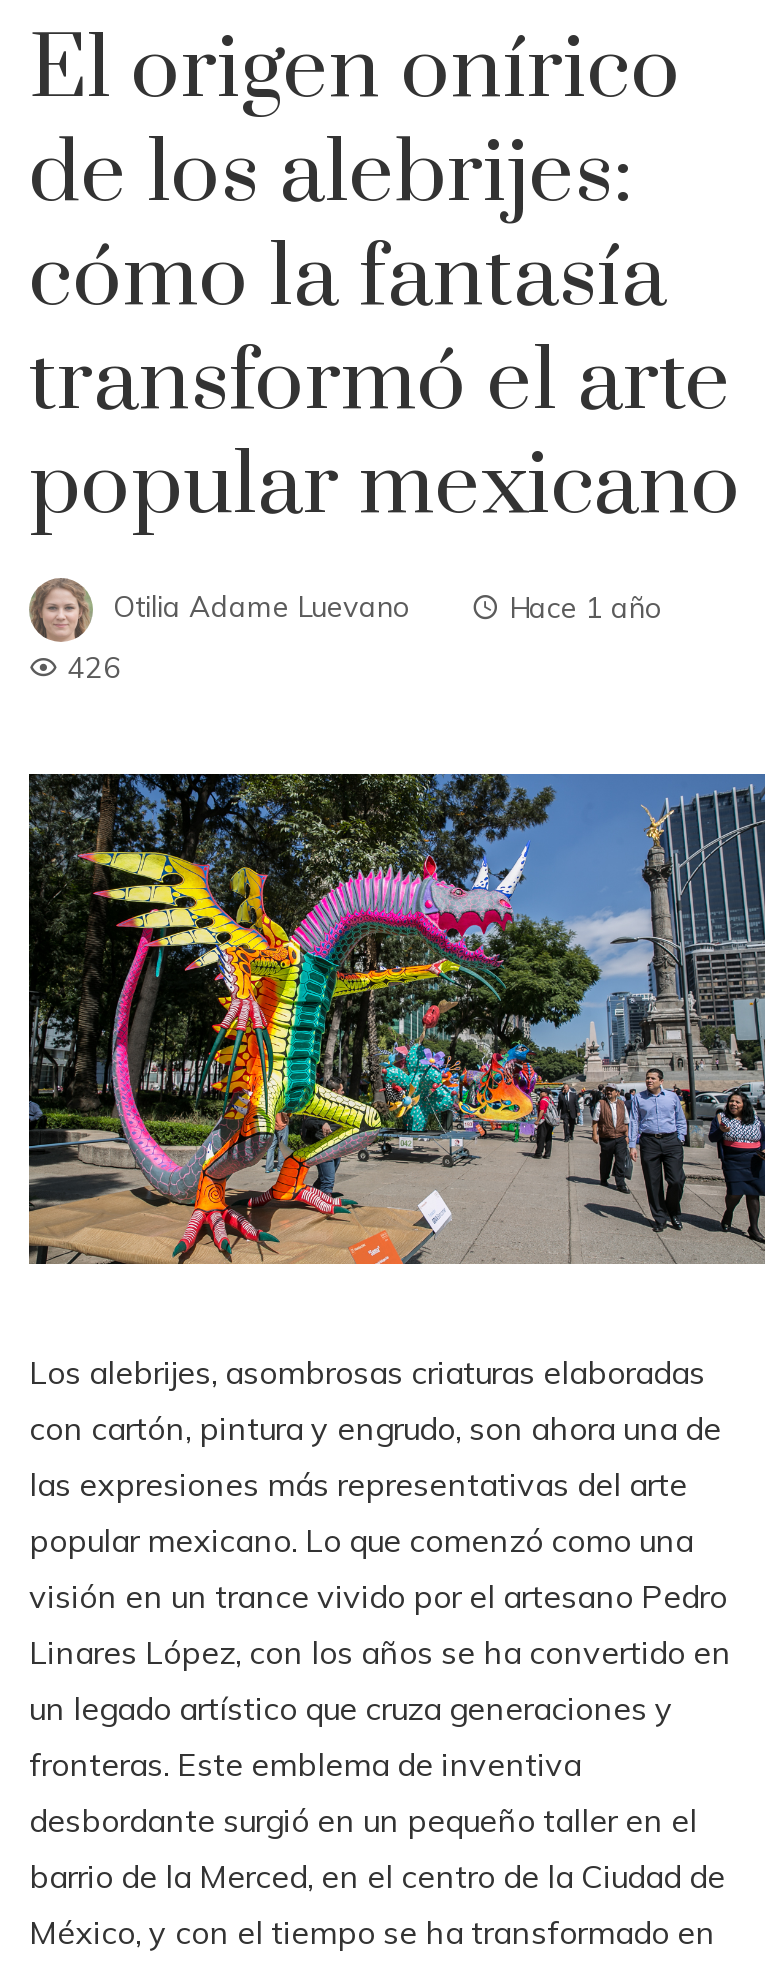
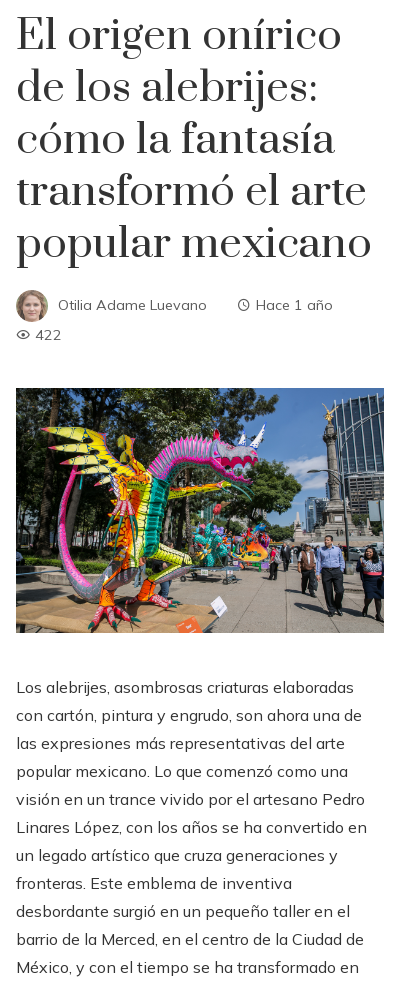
- 426
+ 422
